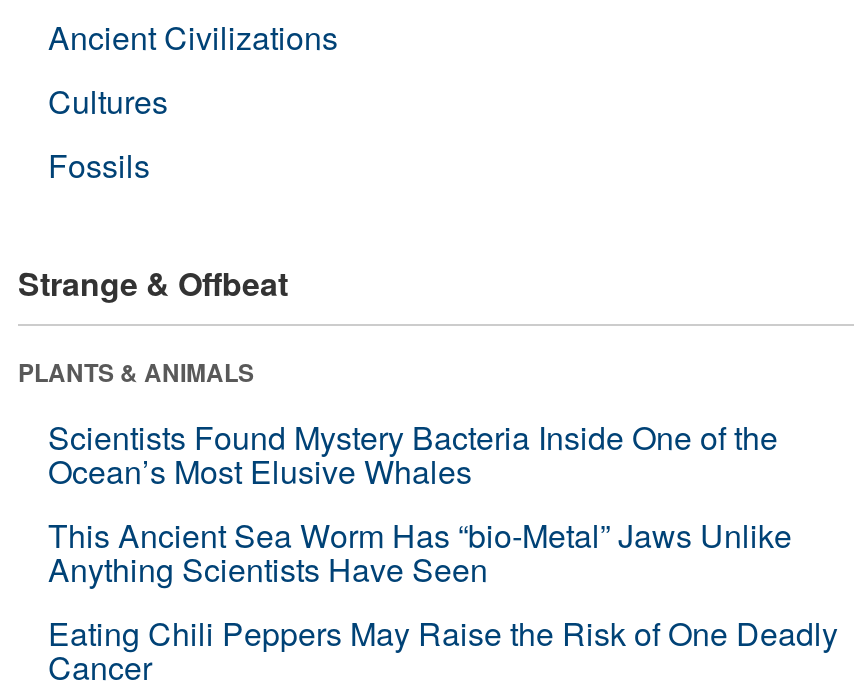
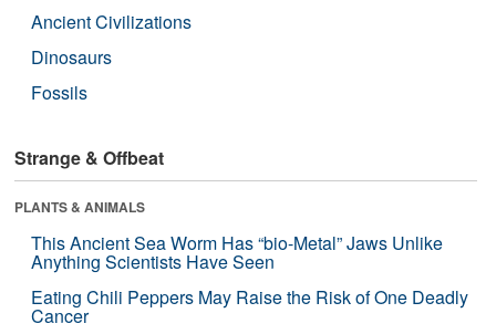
- Cultures
+ Dinosaurs

- Scientists Found Mystery Bacteria Inside One of the
- Ocean’s Most Elusive Whales
